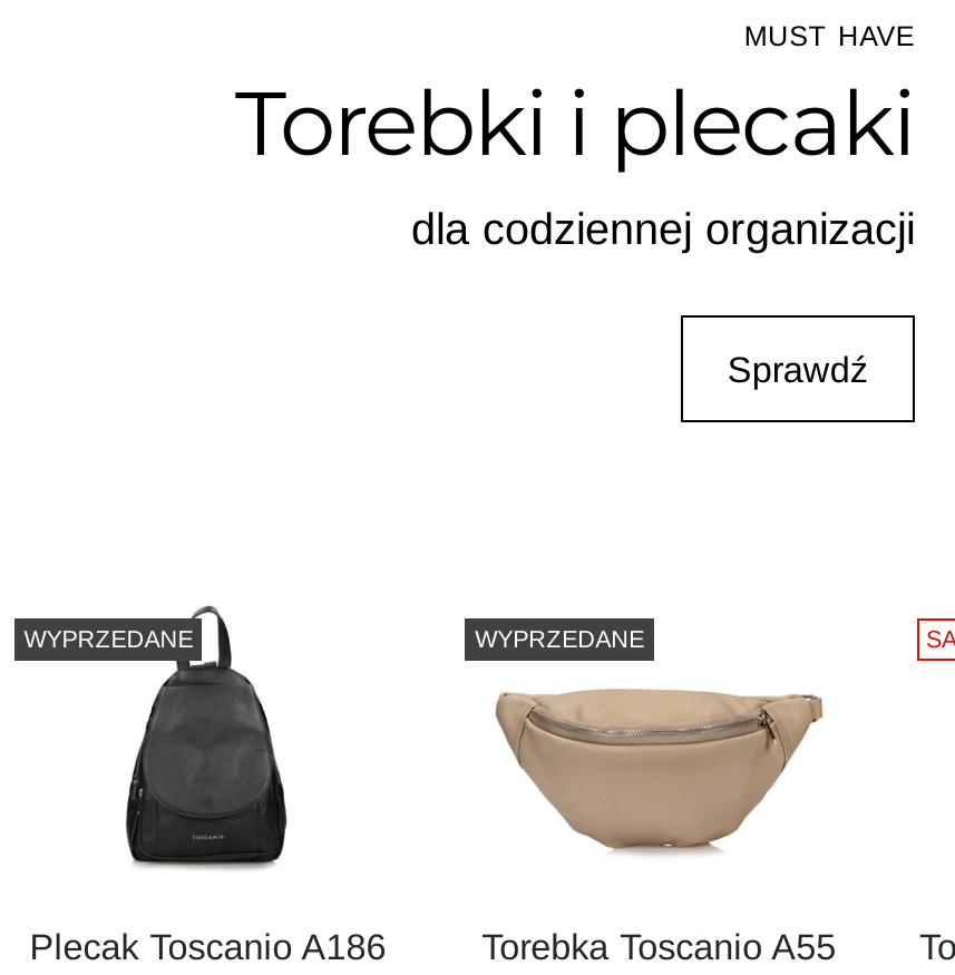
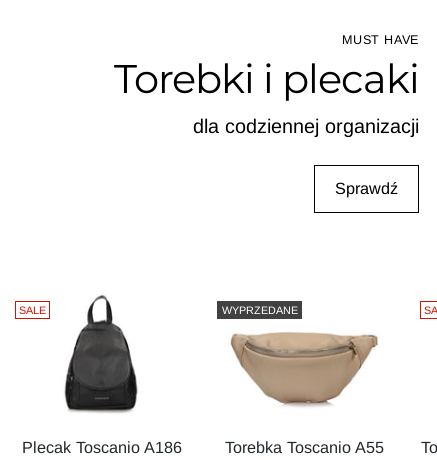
- WYPRZEDANE
+ SALE
